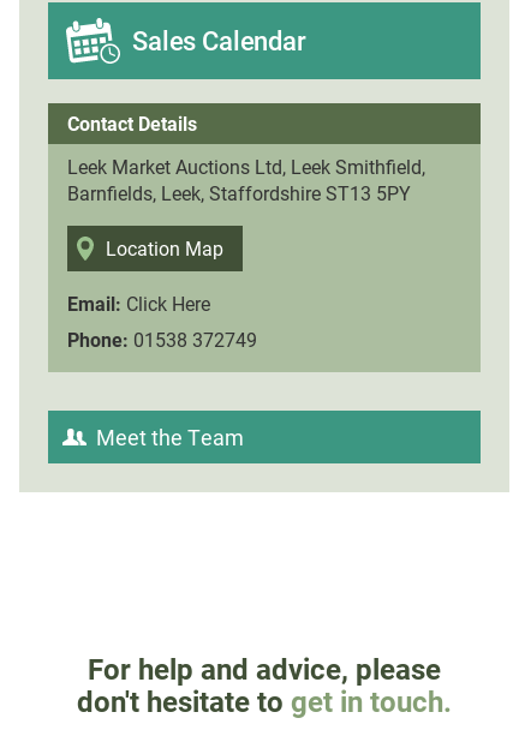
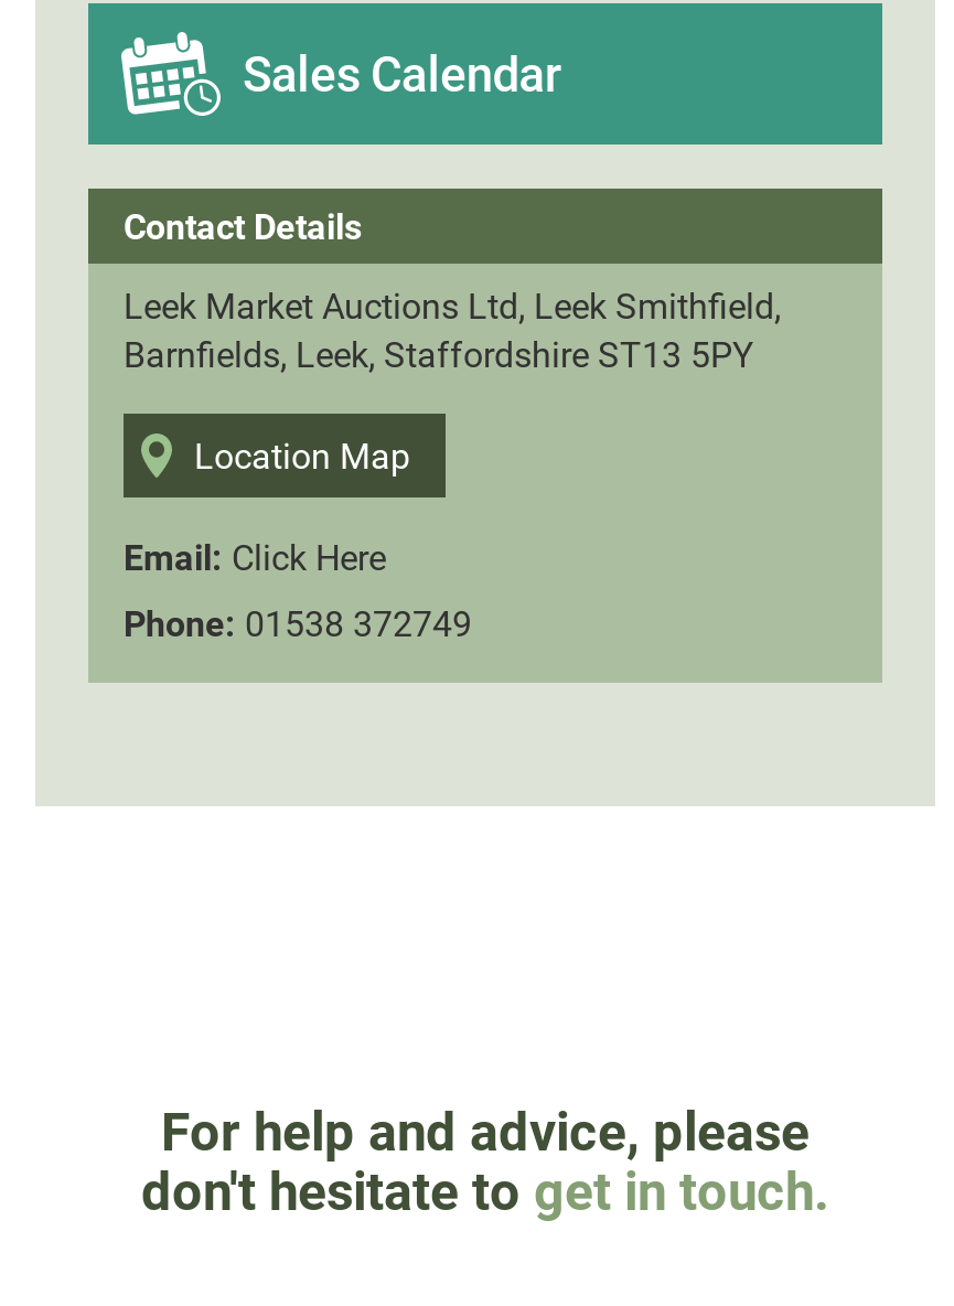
- Meet the Team
